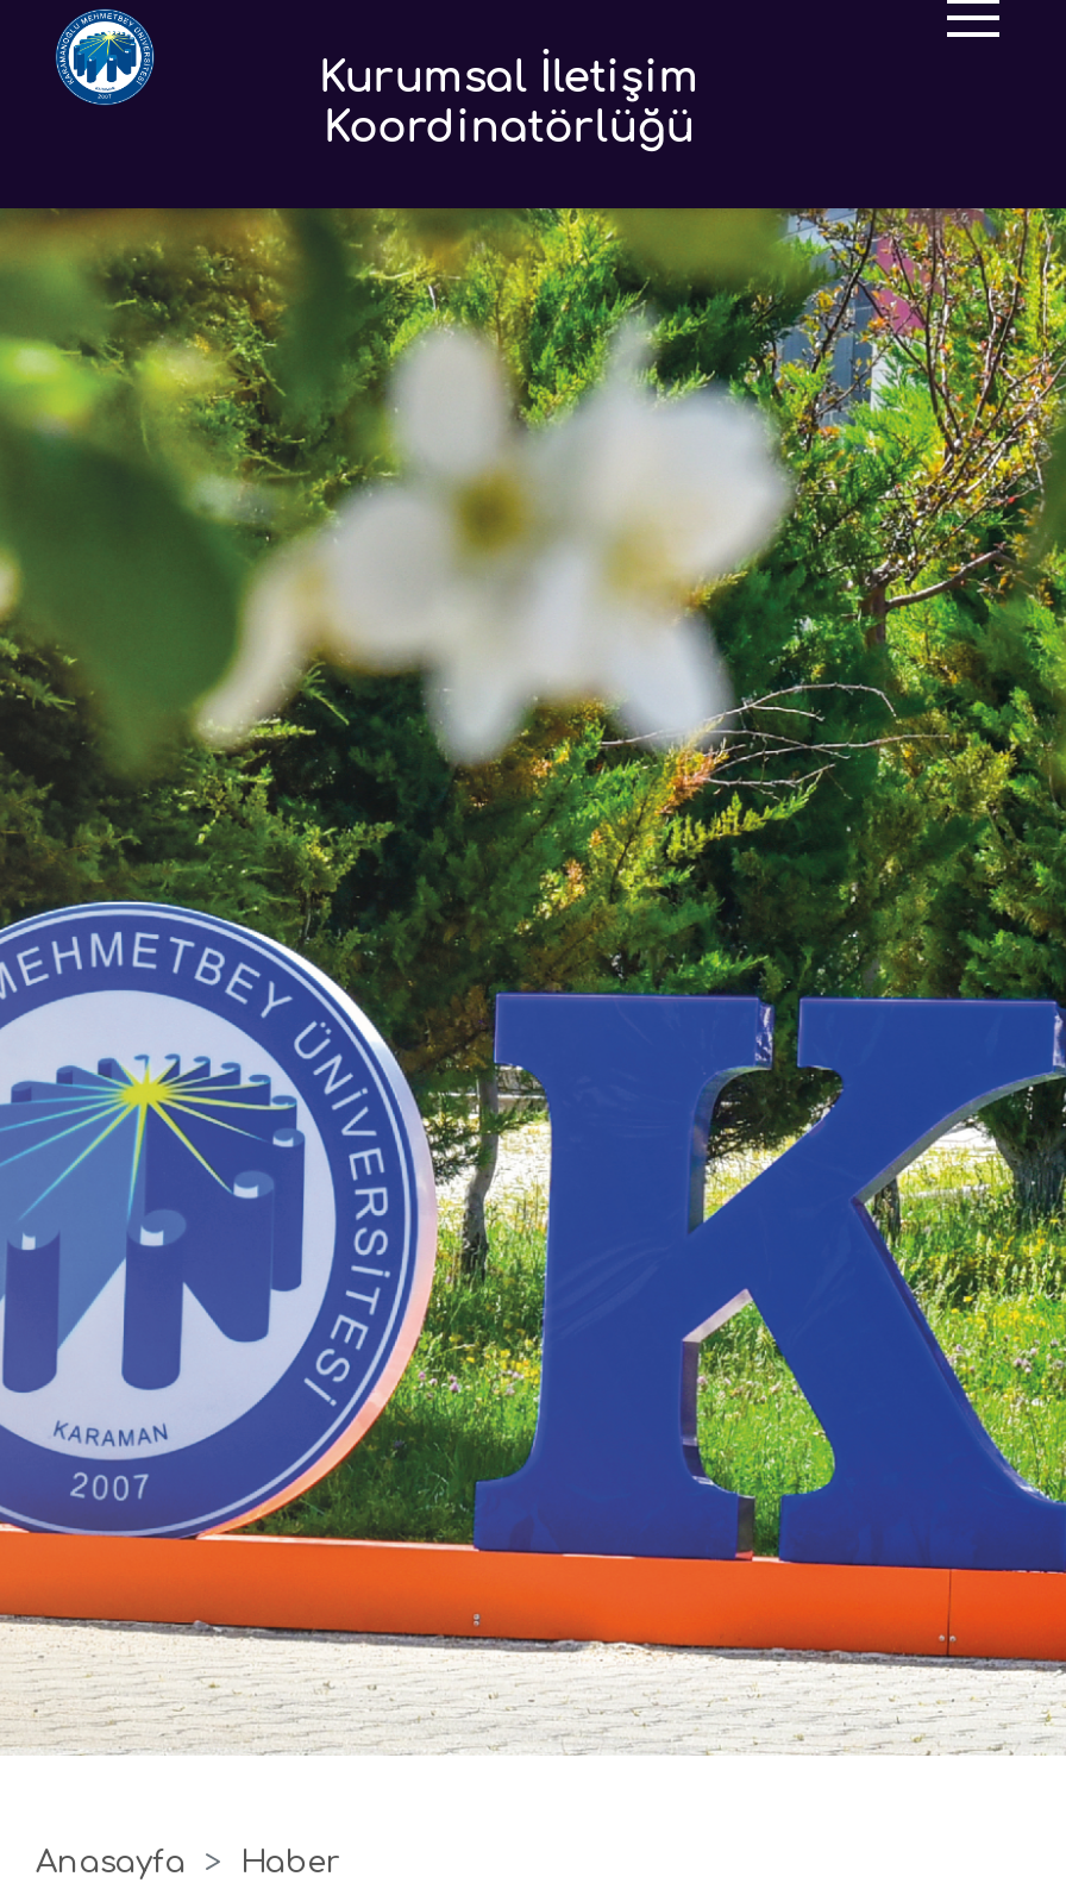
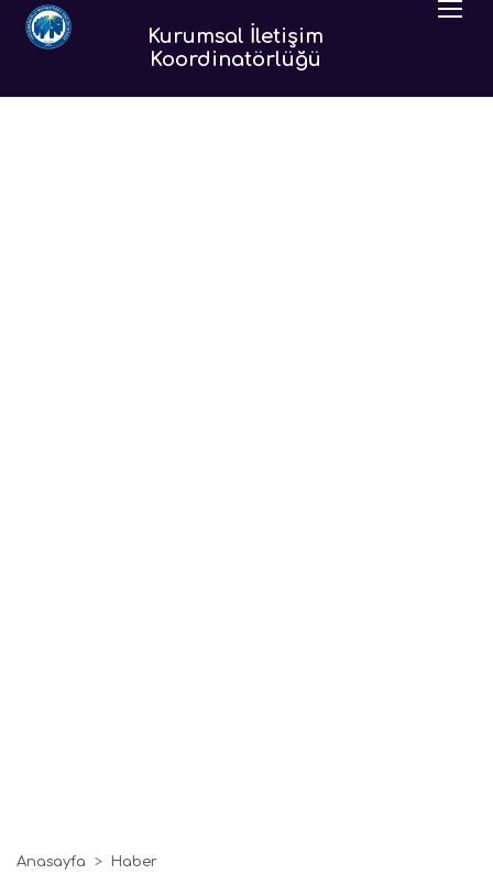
- [image]
